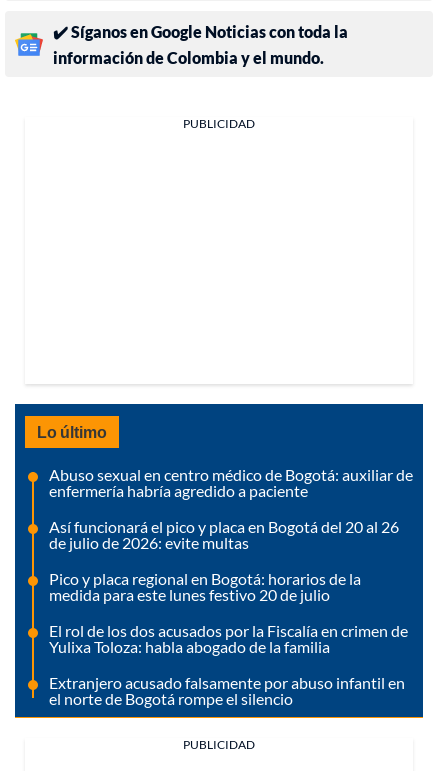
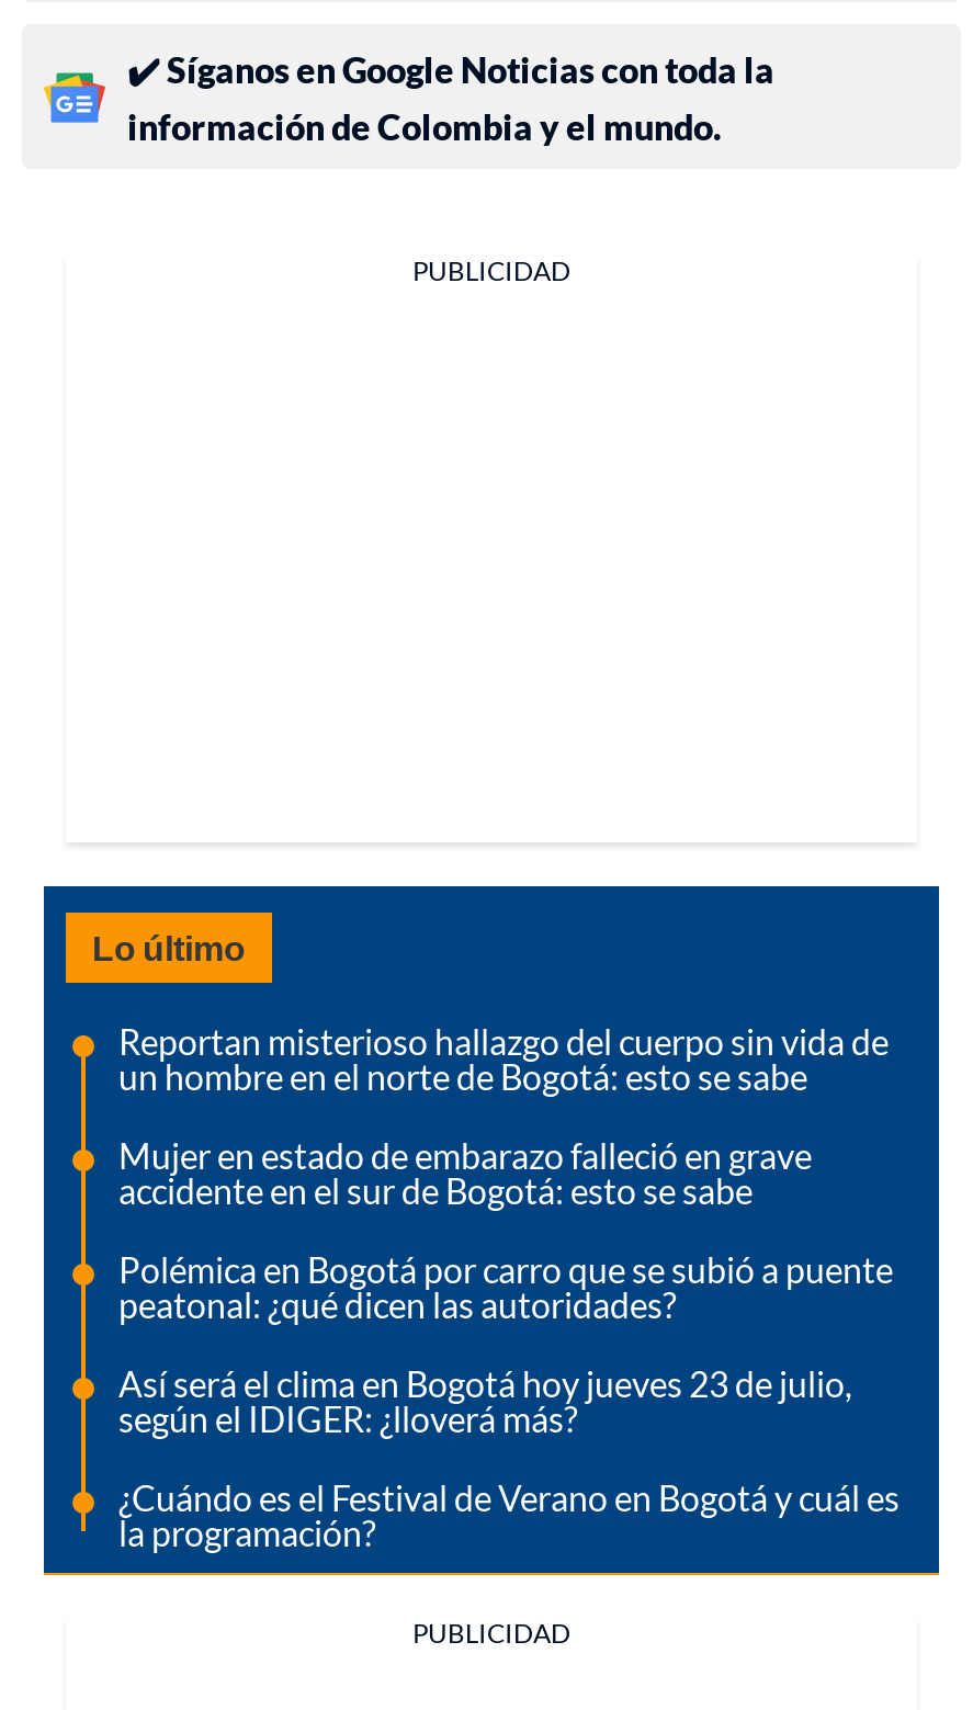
- Abuso sexual en centro médico de Bogotá: auxiliar de
- enfermería habría agredido a paciente
+ Reportan misterioso hallazgo del cuerpo sin vida de
+ un hombre en el norte de Bogotá: esto se sabe

- Así funcionará el pico y placa en Bogotá del 20 al 26
- de julio de 2026: evite multas
+ Mujer en estado de embarazo falleció en grave
+ accidente en el sur de Bogotá: esto se sabe

- Pico y placa regional en Bogotá: horarios de la
- medida para este lunes festivo 20 de julio
+ Polémica en Bogotá por carro que se subió a puente
+ peatonal: ¿qué dicen las autoridades?

- El rol de los dos acusados por la Fiscalía en crimen de
- Yulixa Toloza: habla abogado de la familia
+ Así será el clima en Bogotá hoy jueves 23 de julio,
+ según el IDIGER: ¿lloverá más?

- Extranjero acusado falsamente por abuso infantil en
- el norte de Bogotá rompe el silencio
+ ¿Cuándo es el Festival de Verano en Bogotá y cuál es
+ la programación?
